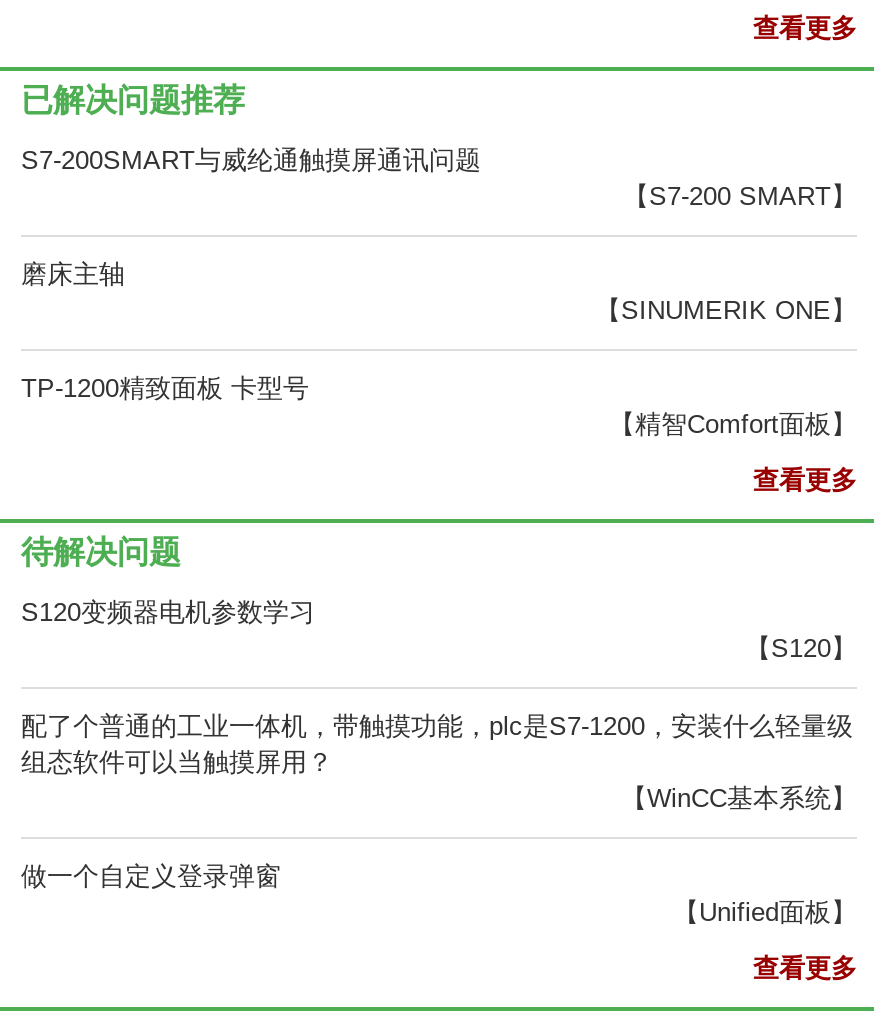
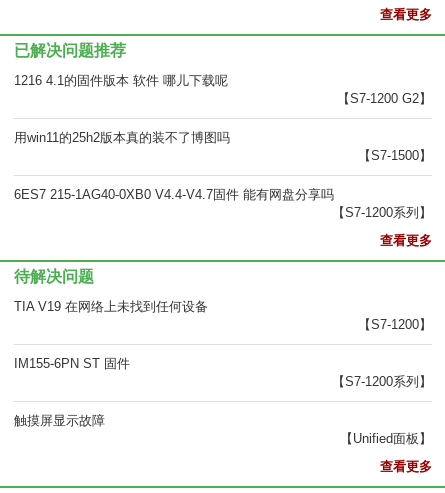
- S7-200SMART与威纶通触摸屏通讯问题
- 【S7-200 SMART】
+ 1216 4.1的固件版本 软件 哪儿下载呢
+ 【S7-1200 G2】

- 磨床主轴
- 【SINUMERIK ONE】
+ 用win11的25h2版本真的装不了博图吗
+ 【S7-1500】

- TP-1200精致面板 卡型号
- 【精智Comfort面板】
+ 6ES7 215-1AG40-0XB0 V4.4-V4.7固件 能有网盘分享吗
+ 【S7-1200系列】

- S120变频器电机参数学习
- 【S120】
+ TIA V19 在网络上未找到任何设备
+ 【S7-1200】

- 配了个普通的工业一体机，带触摸功能，plc是S7-1200，安装什么轻量级
- 组态软件可以当触摸屏用？
- 【WinCC基本系统】
+ IM155-6PN ST 固件
+ 【S7-1200系列】

- 做一个自定义登录弹窗
+ 触摸屏显示故障
